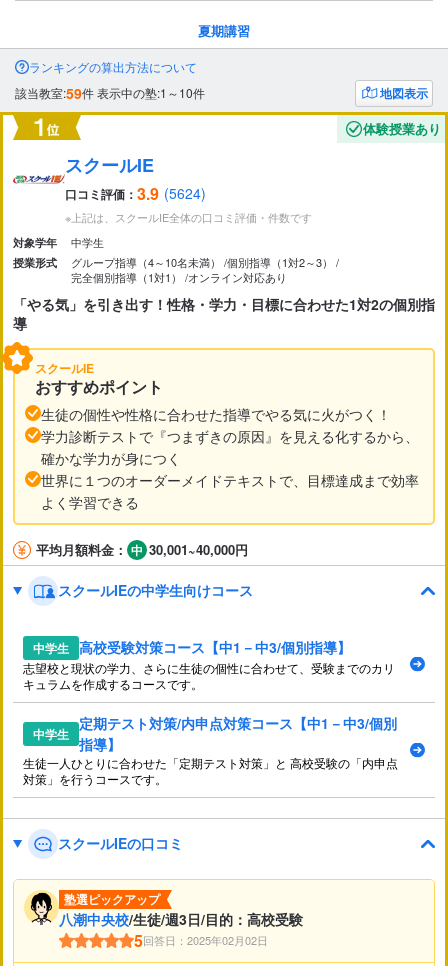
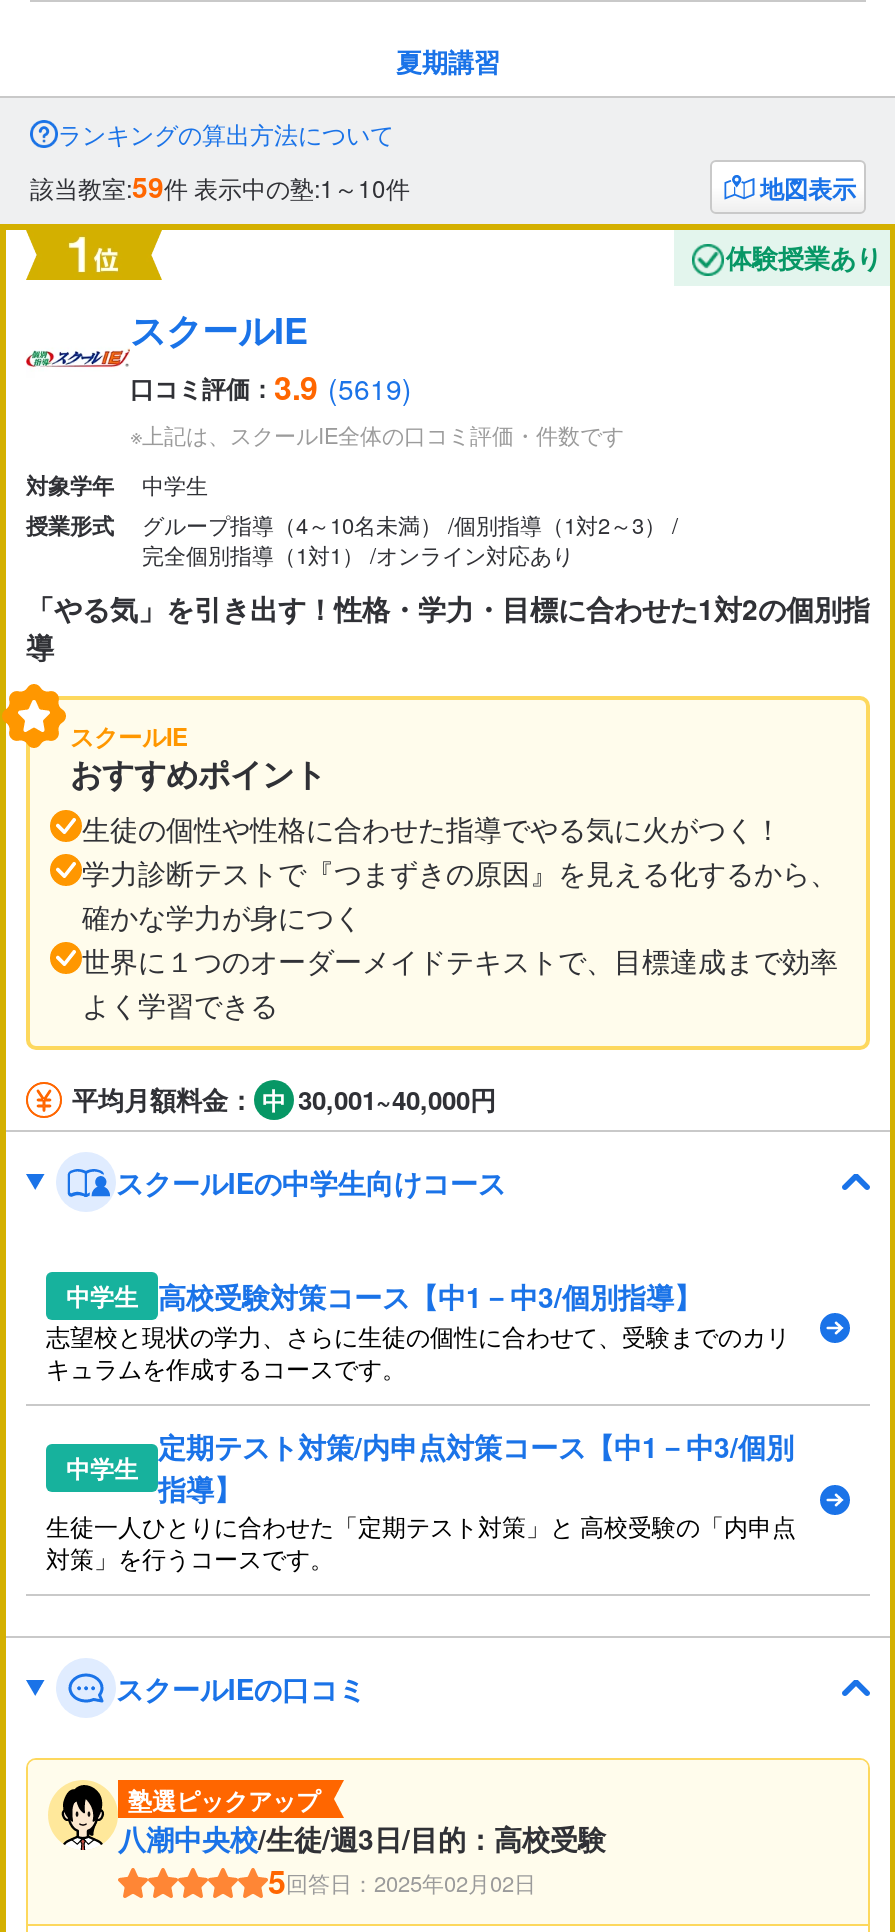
- 口コミ評価：3.9 (5624)
+ 口コミ評価：3.9 (5619)
